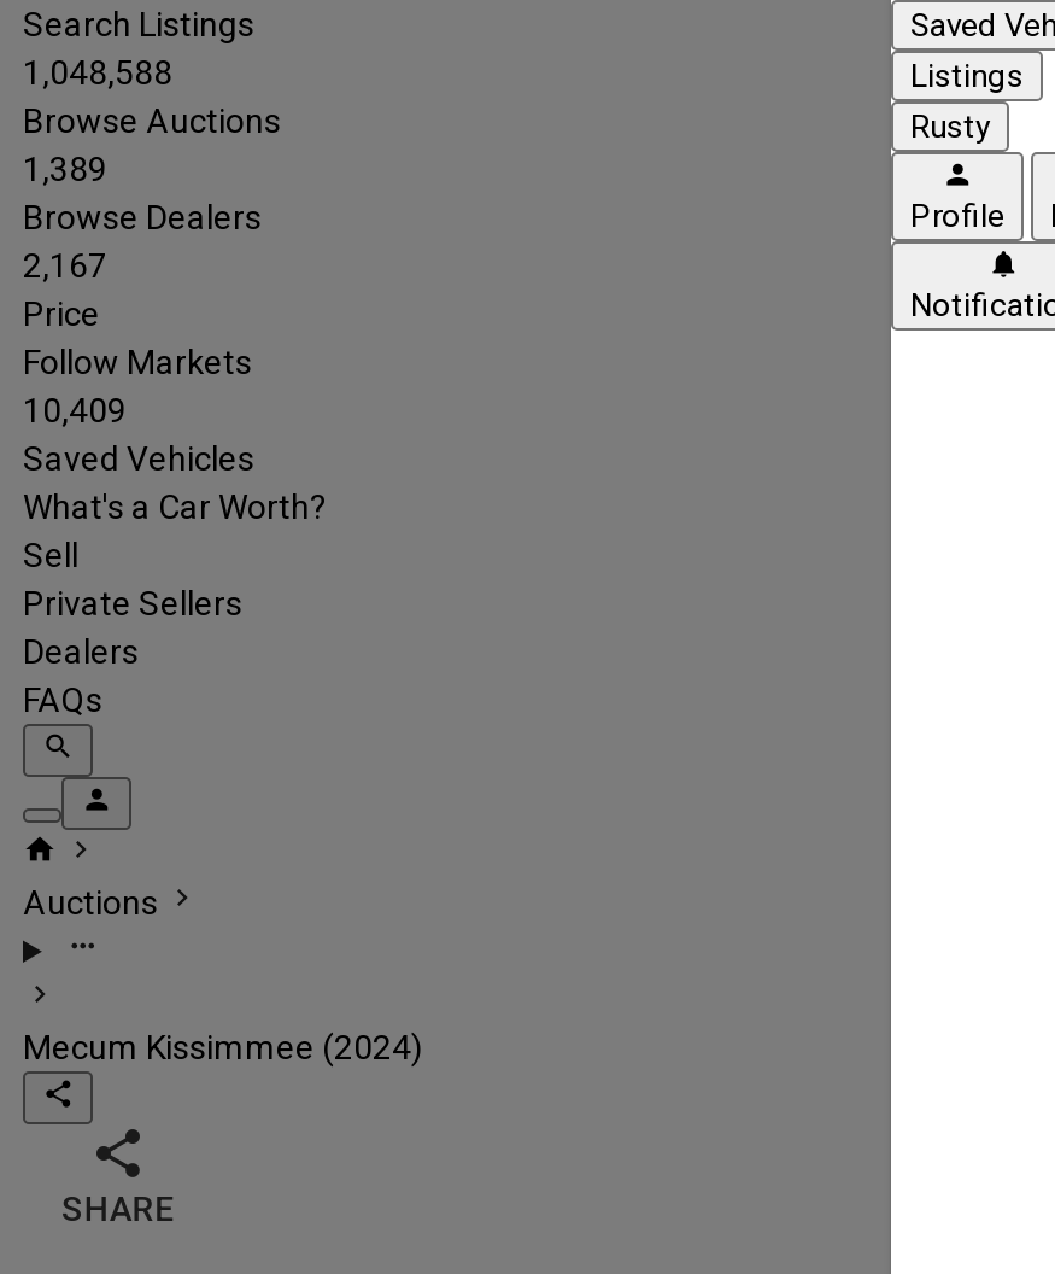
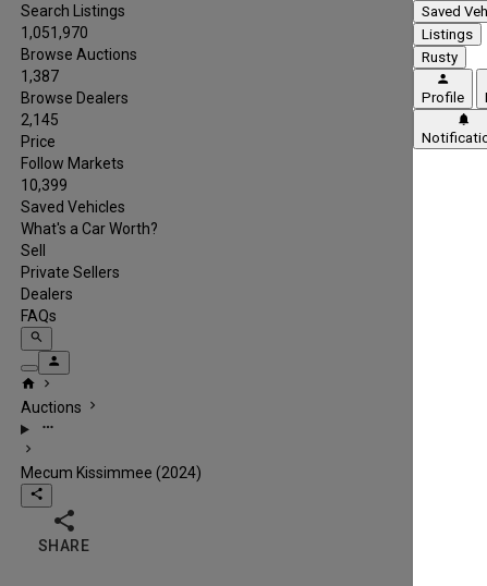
- 1,048,588
+ 1,051,970

- 1,389
+ 1,387

- 2,167
+ 2,145

- 10,409
+ 10,399
